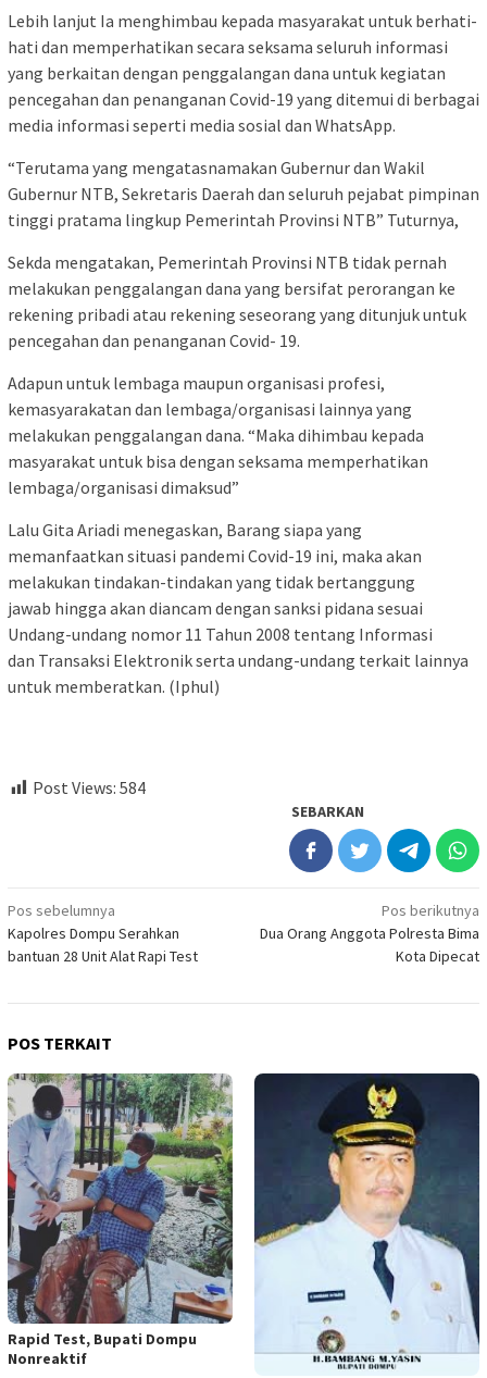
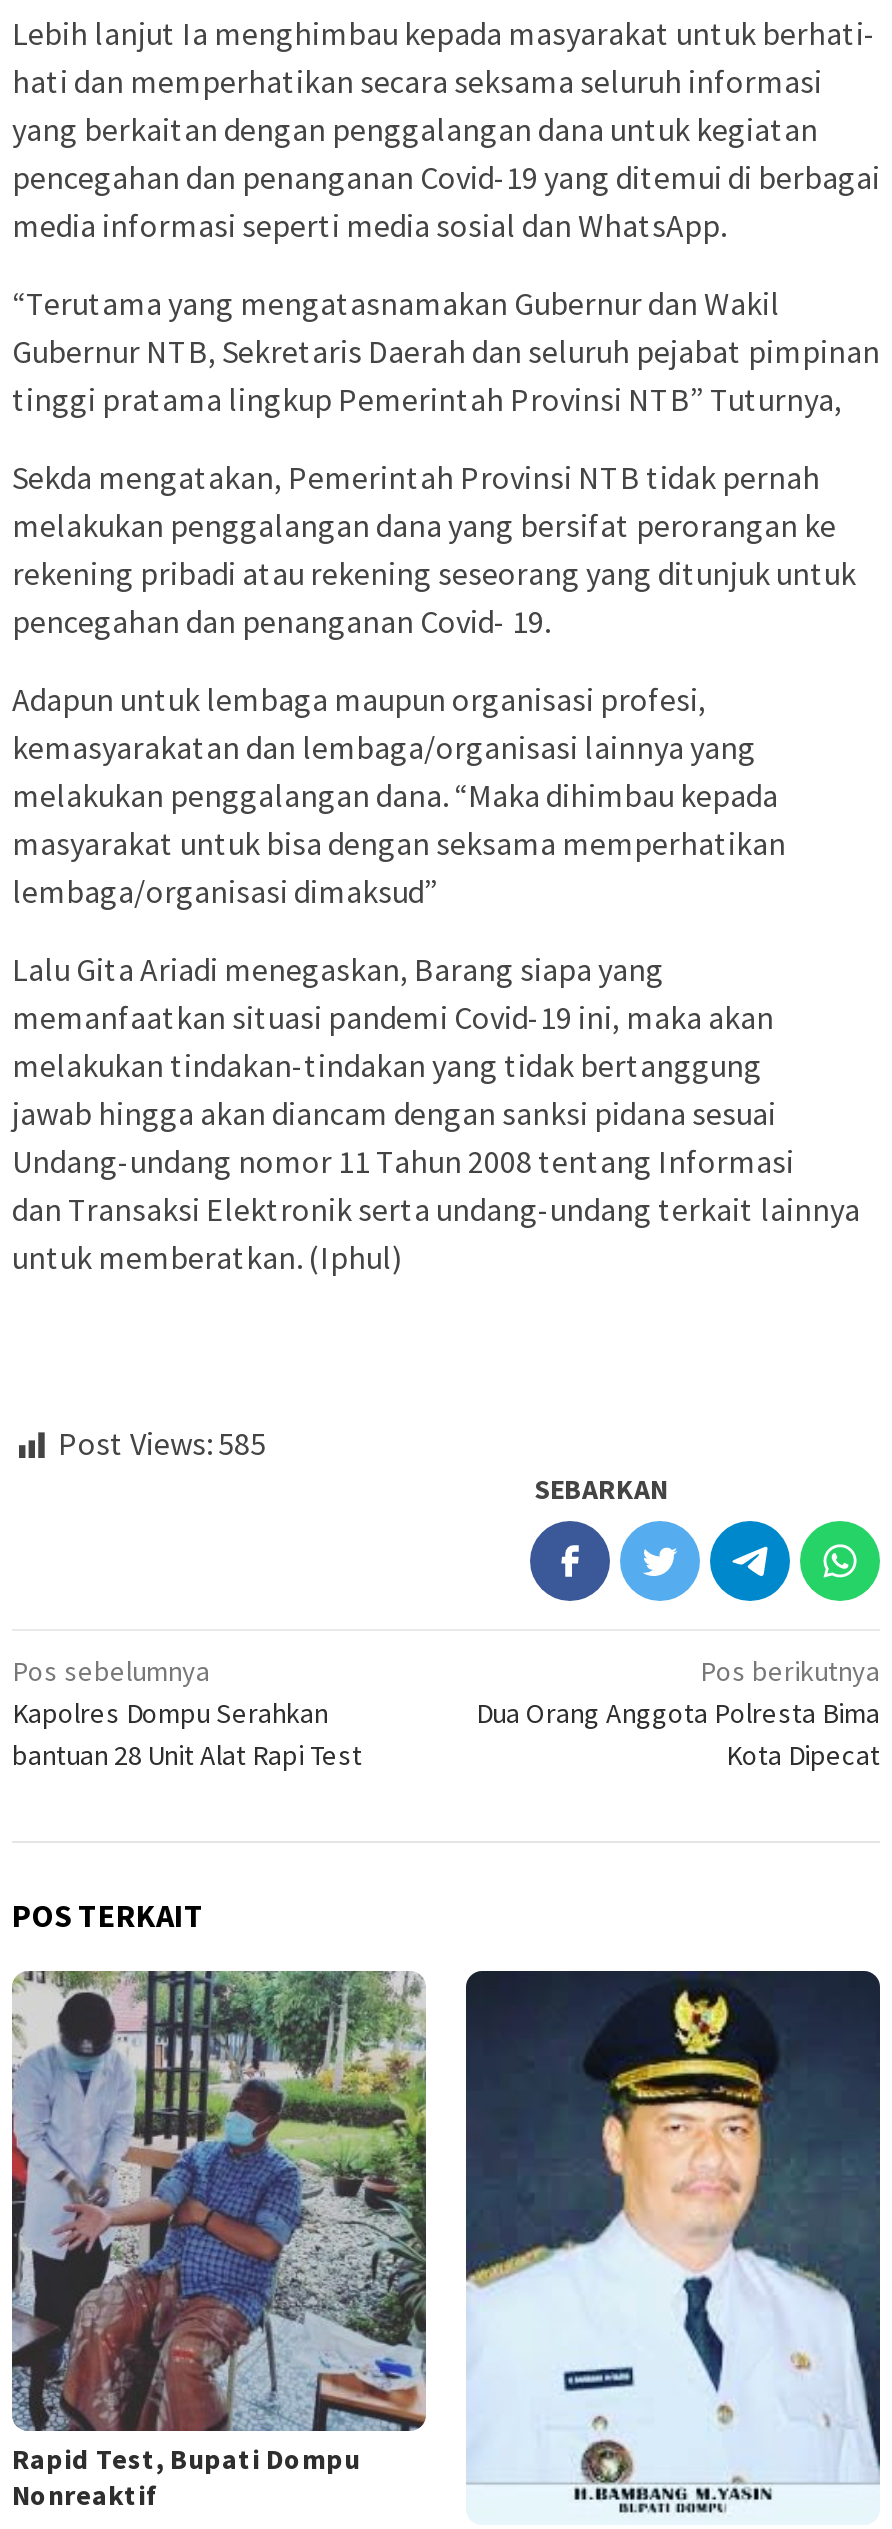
- Post Views: 584
+ Post Views: 585
